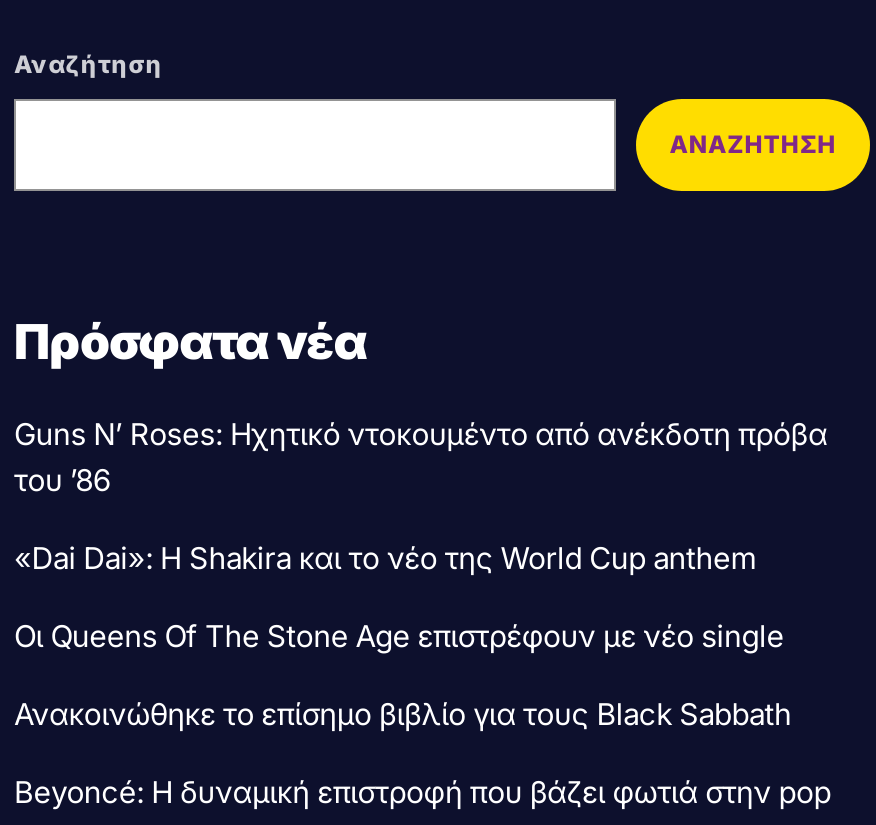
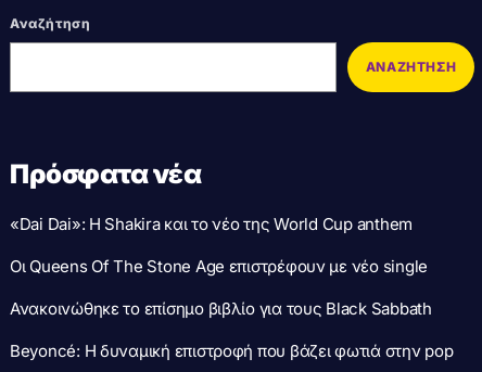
- Guns N’ Roses: Ηχητικό ντοκουμέντο από ανέκδοτη πρόβα
- του ’86
